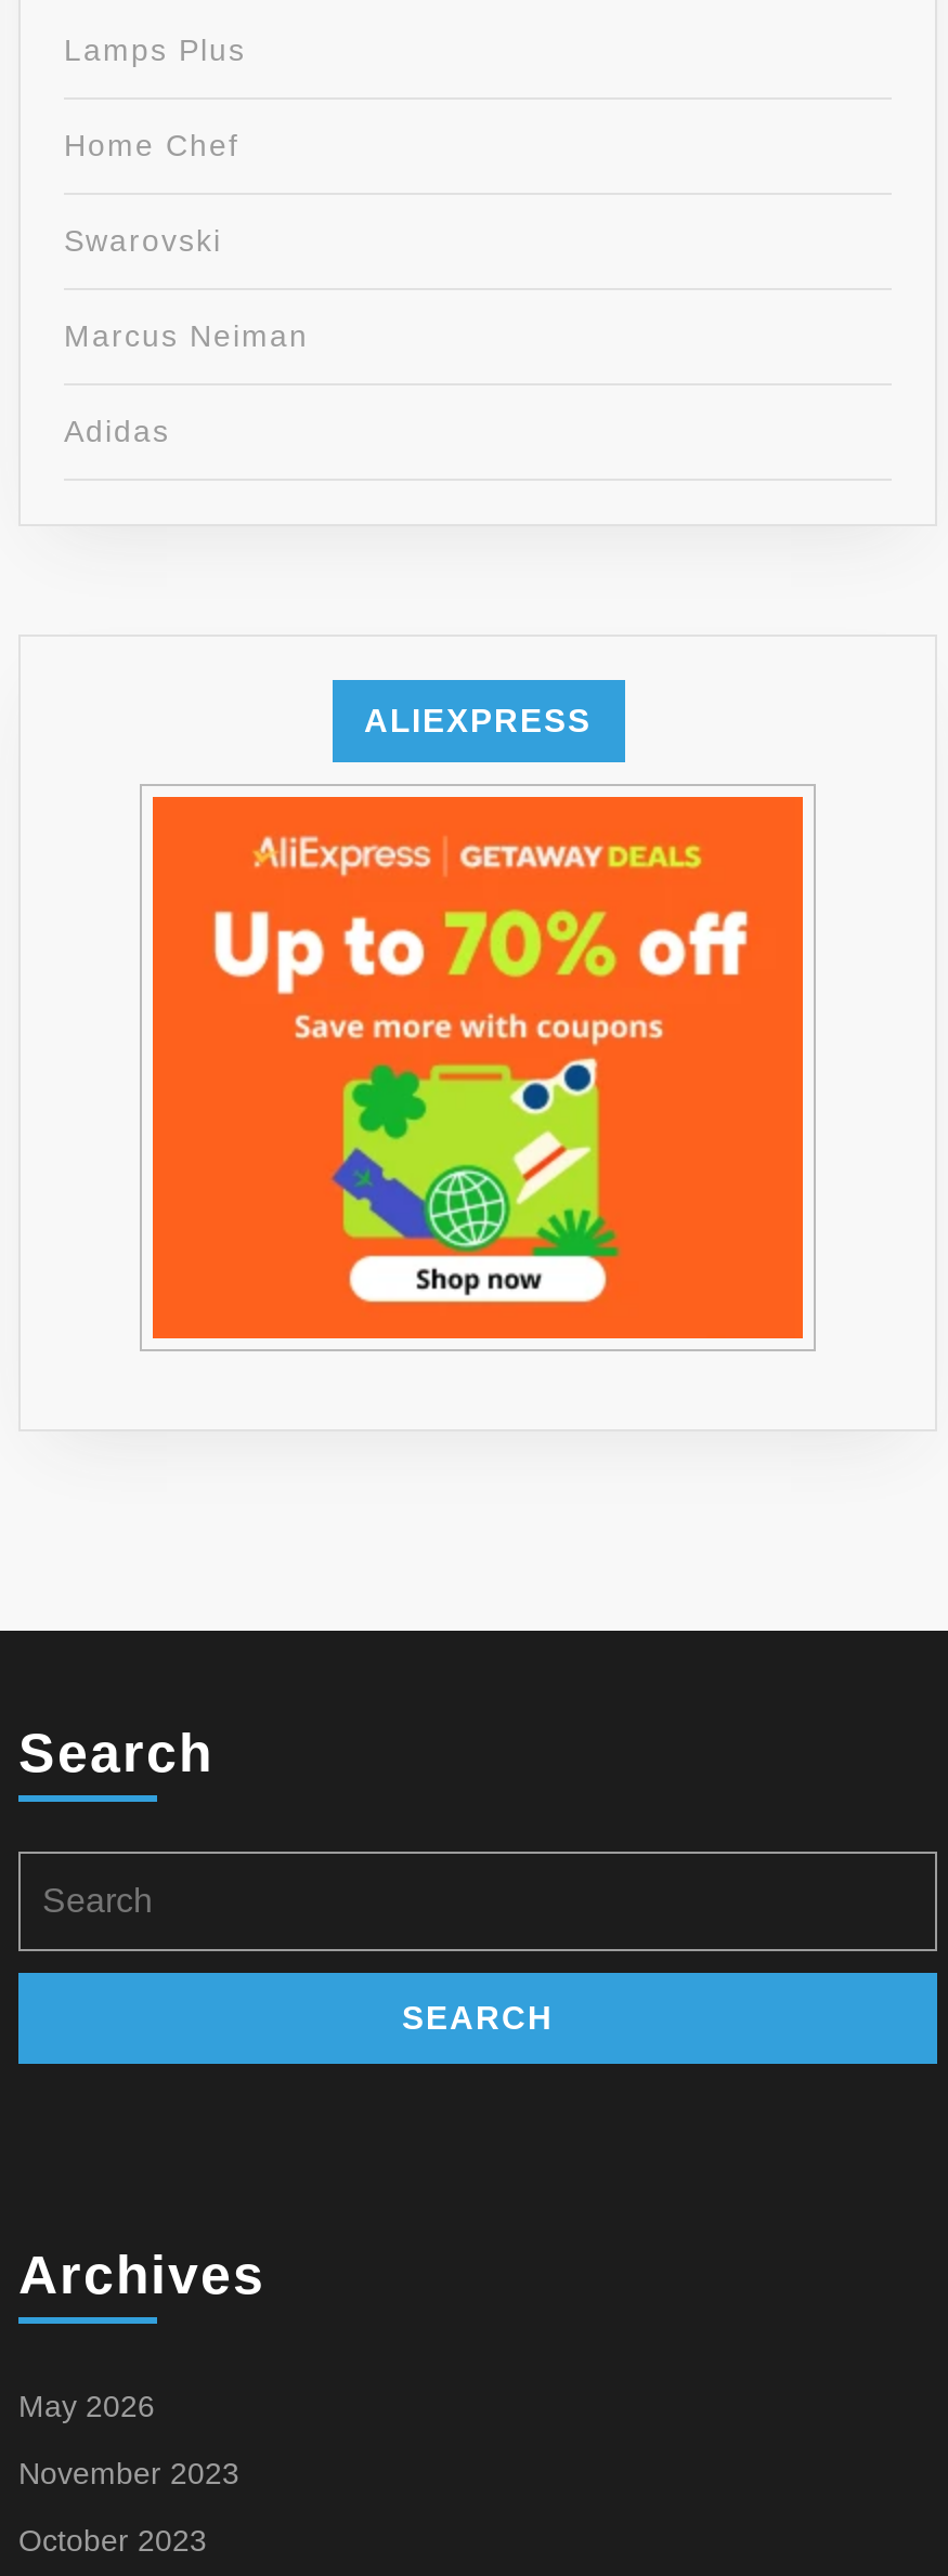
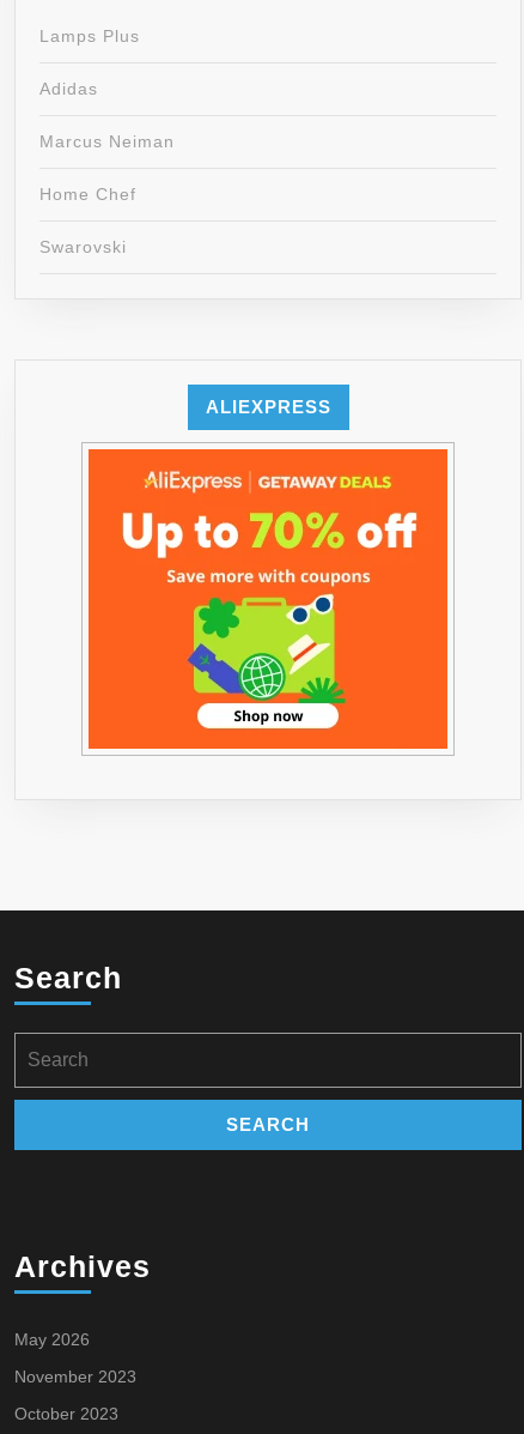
moved down: Home Chef | Swarovski

moved up: Adidas | Marcus Neiman
